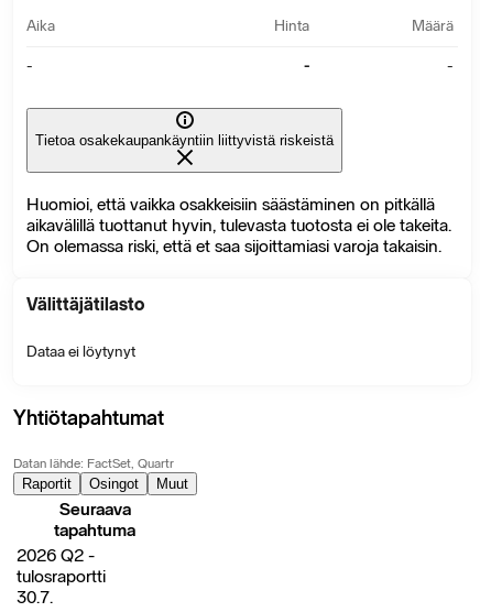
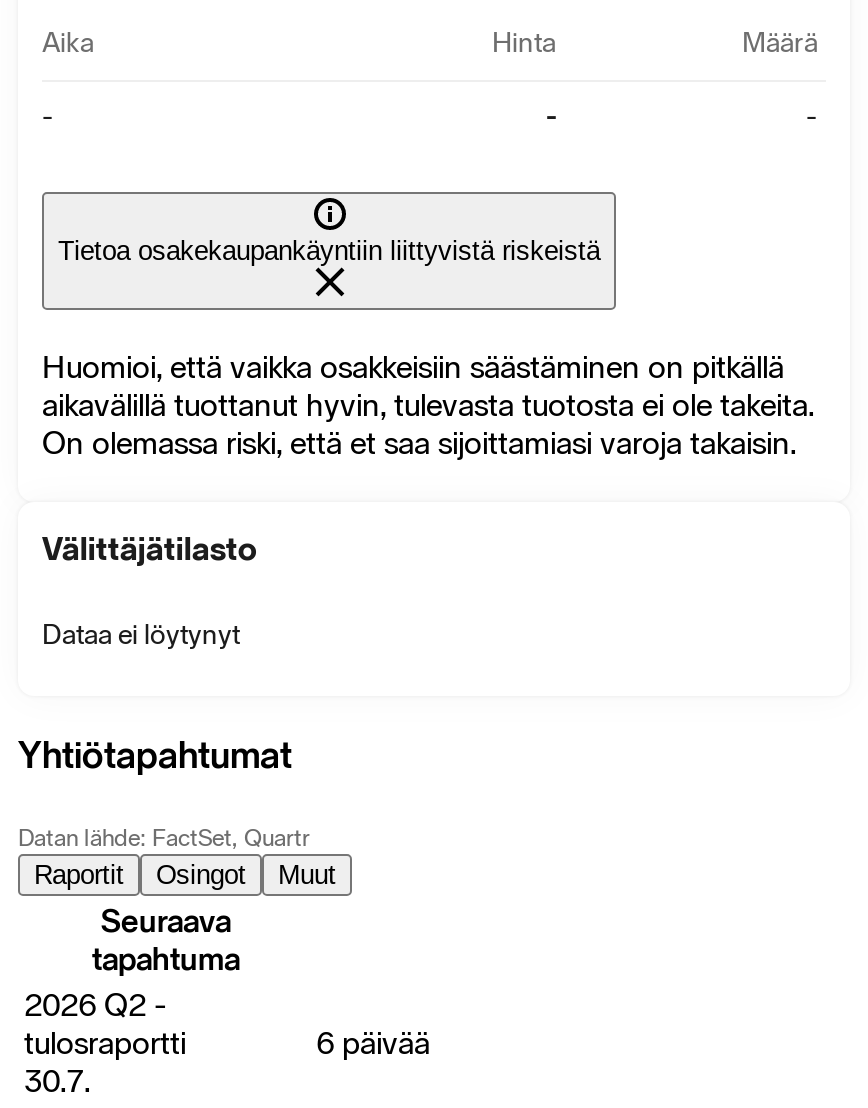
+ 6 päivää
